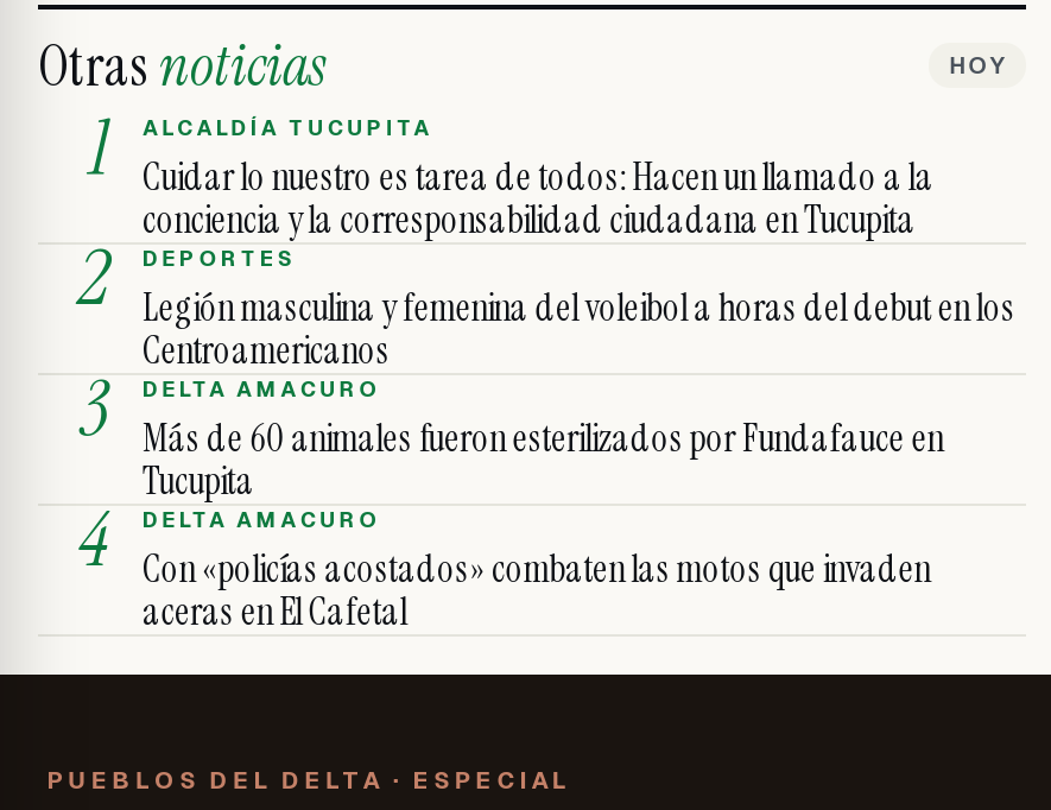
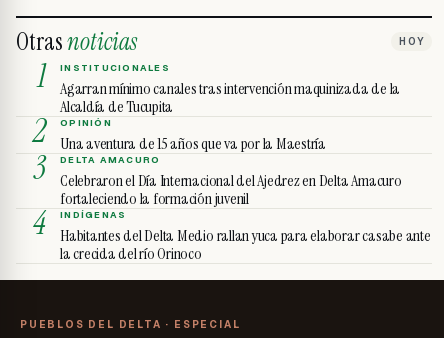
- ALCALDÍA TUCUPITA
- Cuidar lo nuestro es tarea de todos: Hacen un llamado a la
- conciencia y la corresponsabilidad ciudadana en Tucupita
+ INSTITUCIONALES
+ Agarran mínimo canales tras intervención maquinizada de la
+ Alcaldía de Tucupita

- DEPORTES
- Legión masculina y femenina del voleibol a horas del debut en los
- Centroamericanos
+ OPINIÓN
+ Una aventura de 15 años que va por la Maestría

- Más de 60 animales fueron esterilizados por Fundafauce en
- Tucupita
+ Celebraron el Día Internacional del Ajedrez en Delta Amacuro
+ fortaleciendo la formación juvenil

- DELTA AMACURO
- Con «policías acostados» combaten las motos que invaden
- aceras en El Cafetal
+ INDÍGENAS
+ Habitantes del Delta Medio rallan yuca para elaborar casabe ante
+ la crecida del río Orinoco
